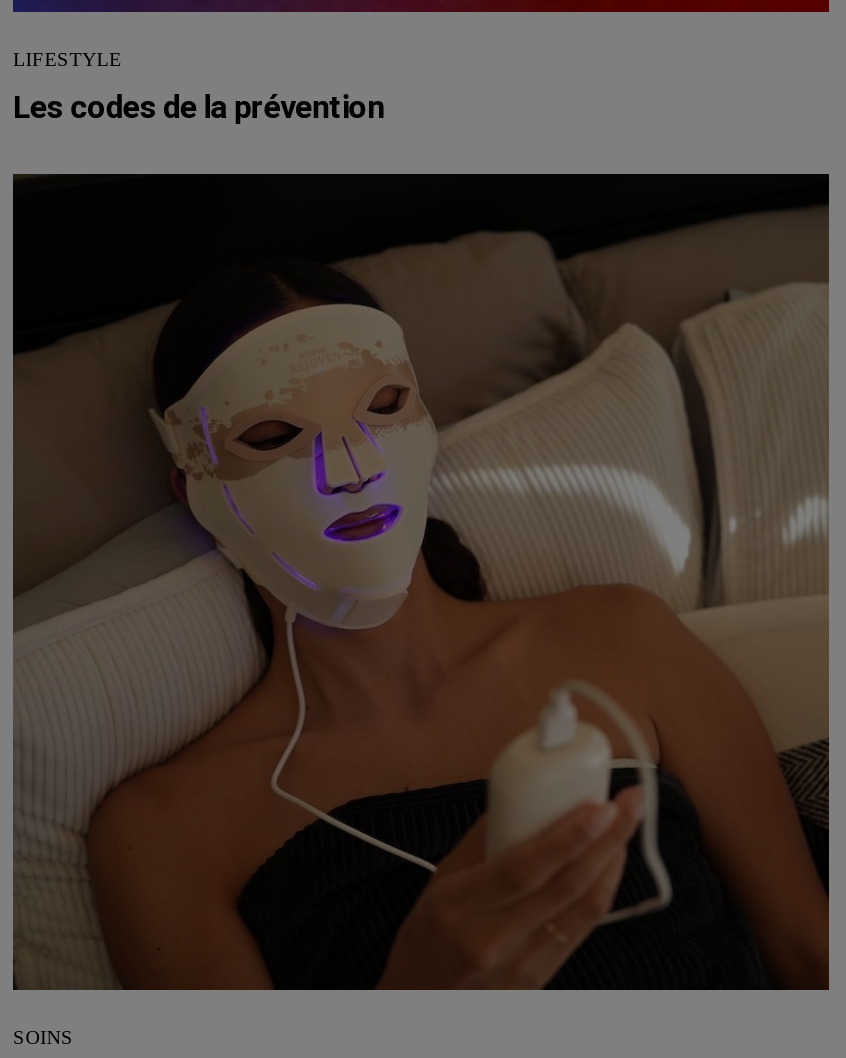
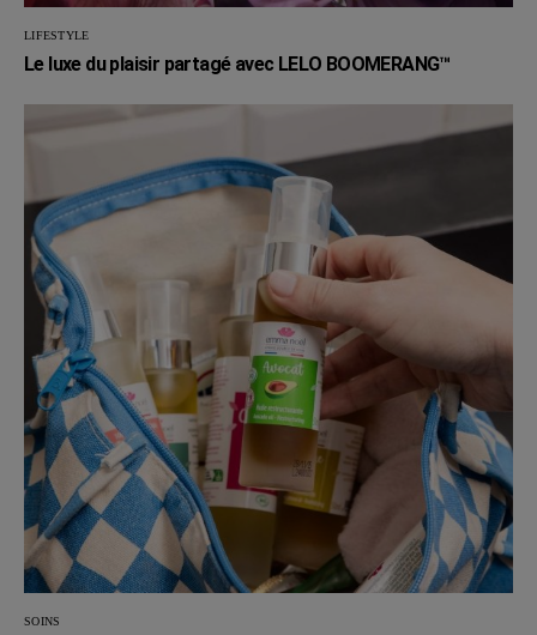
- Les codes de la prévention
+ Le luxe du plaisir partagé avec LELO BOOMERANG™

- [image]
+ [image]
